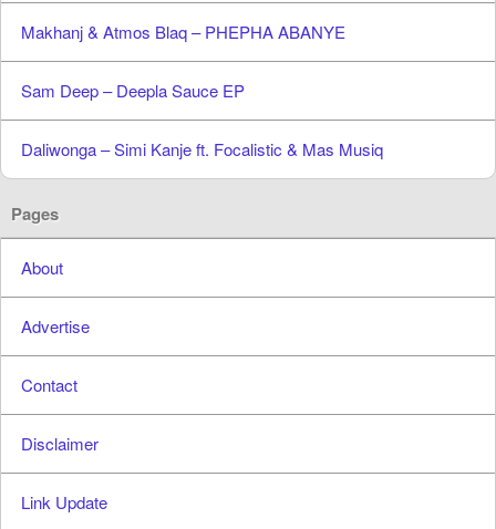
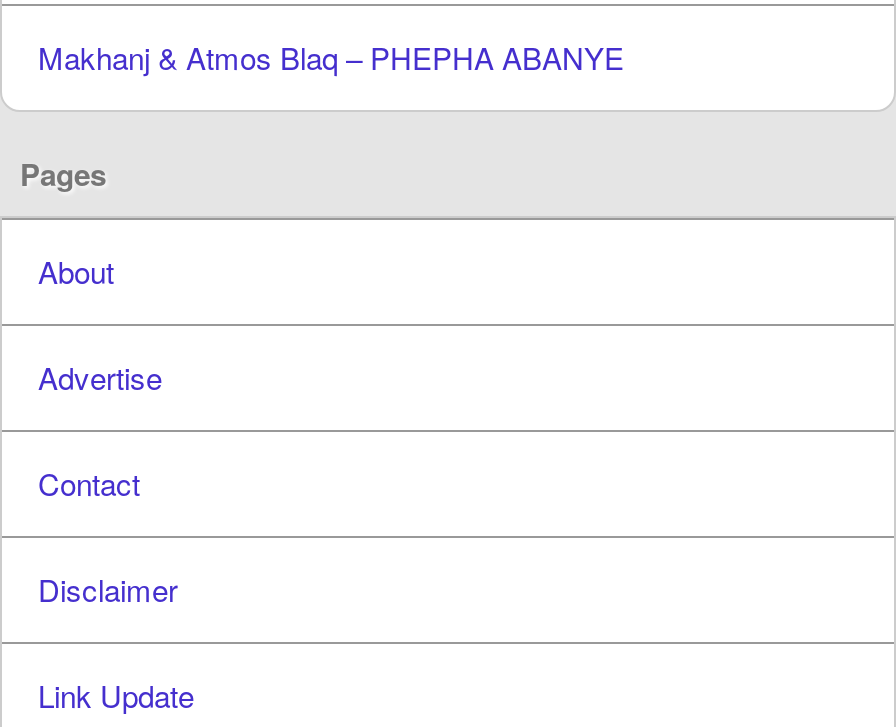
- Sam Deep – Deepla Sauce EP
- Daliwonga – Simi Kanje ft. Focalistic & Mas Musiq
